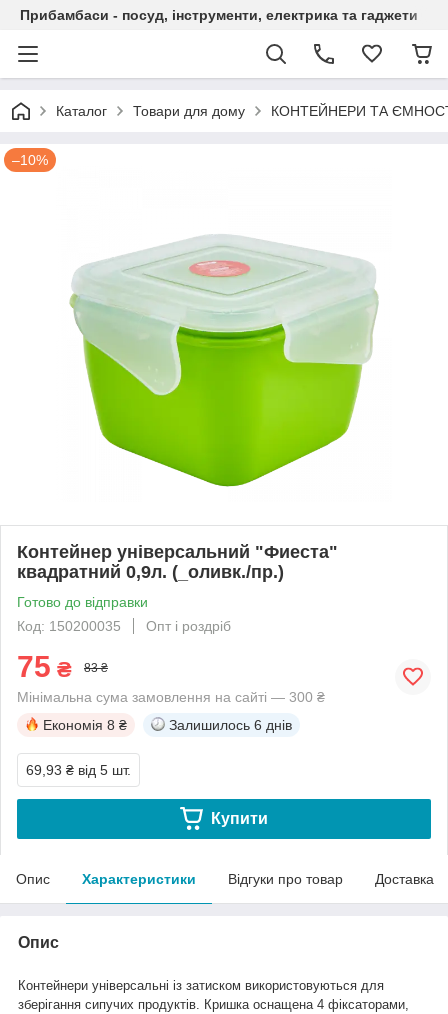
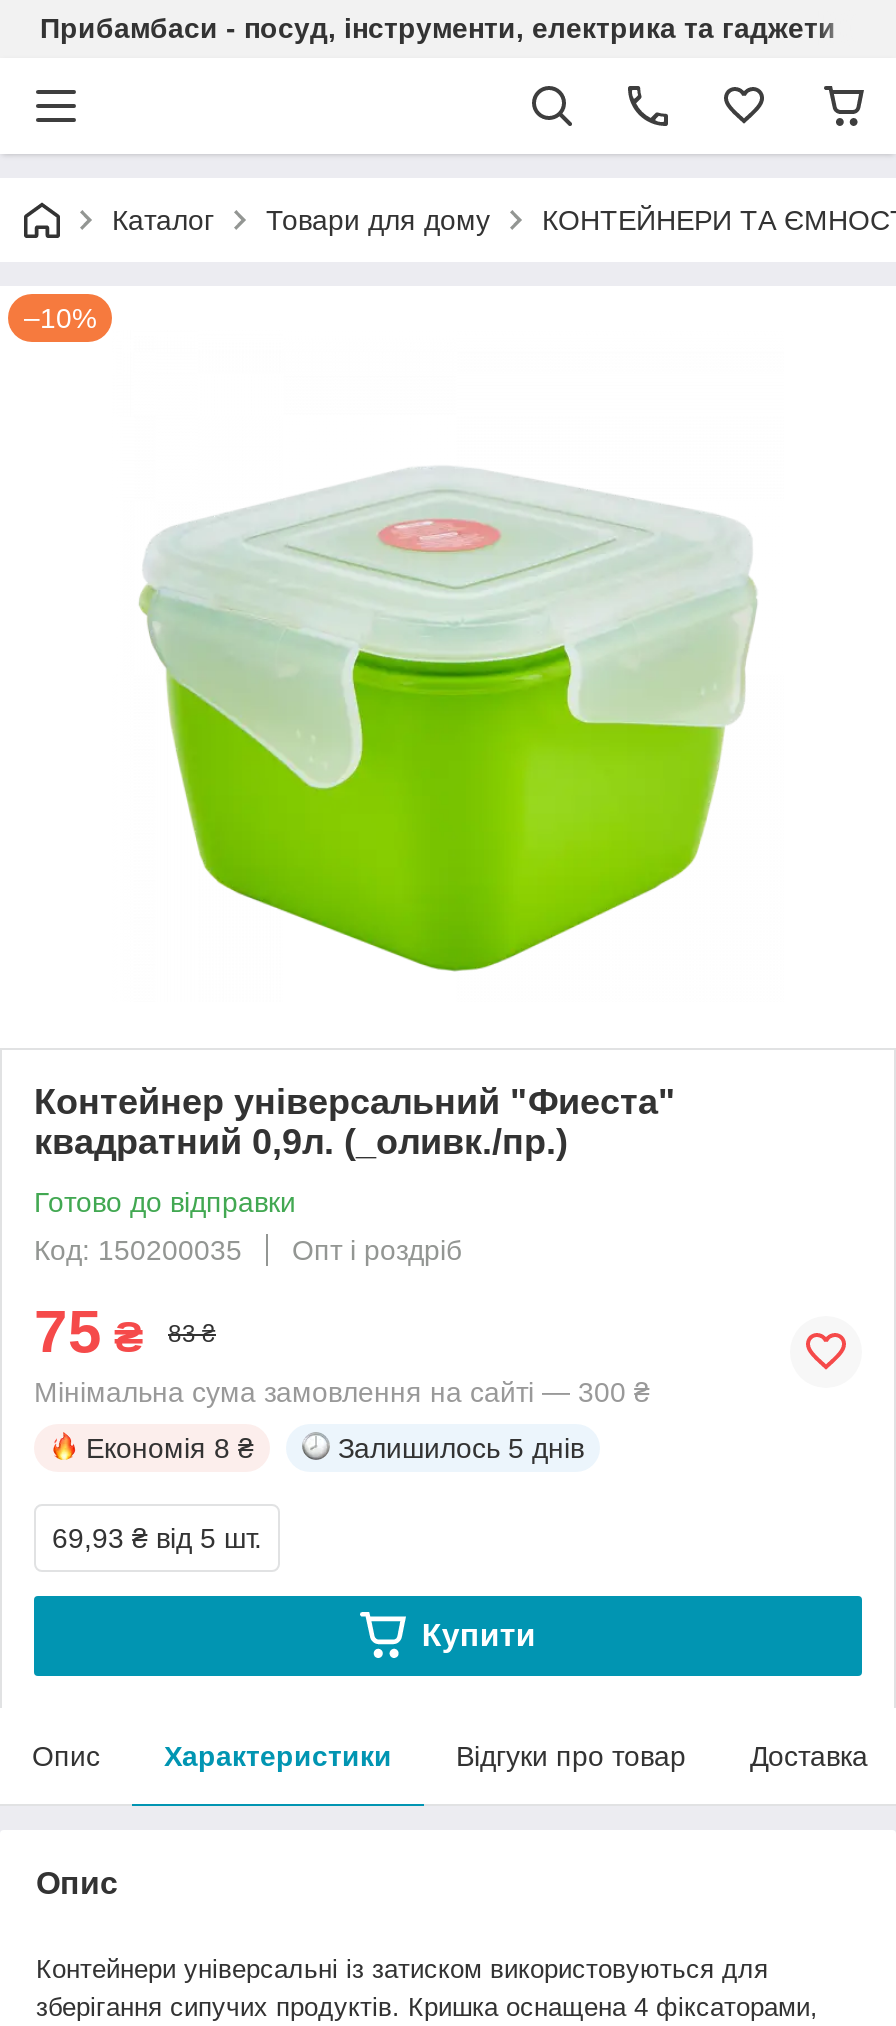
- Залишилось 6 днів
+ Залишилось 5 днів
